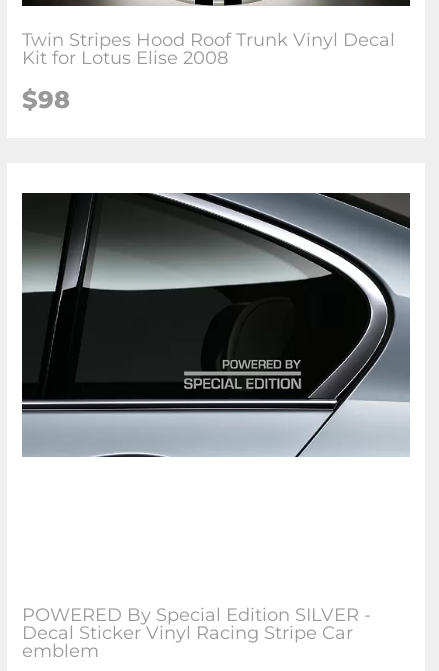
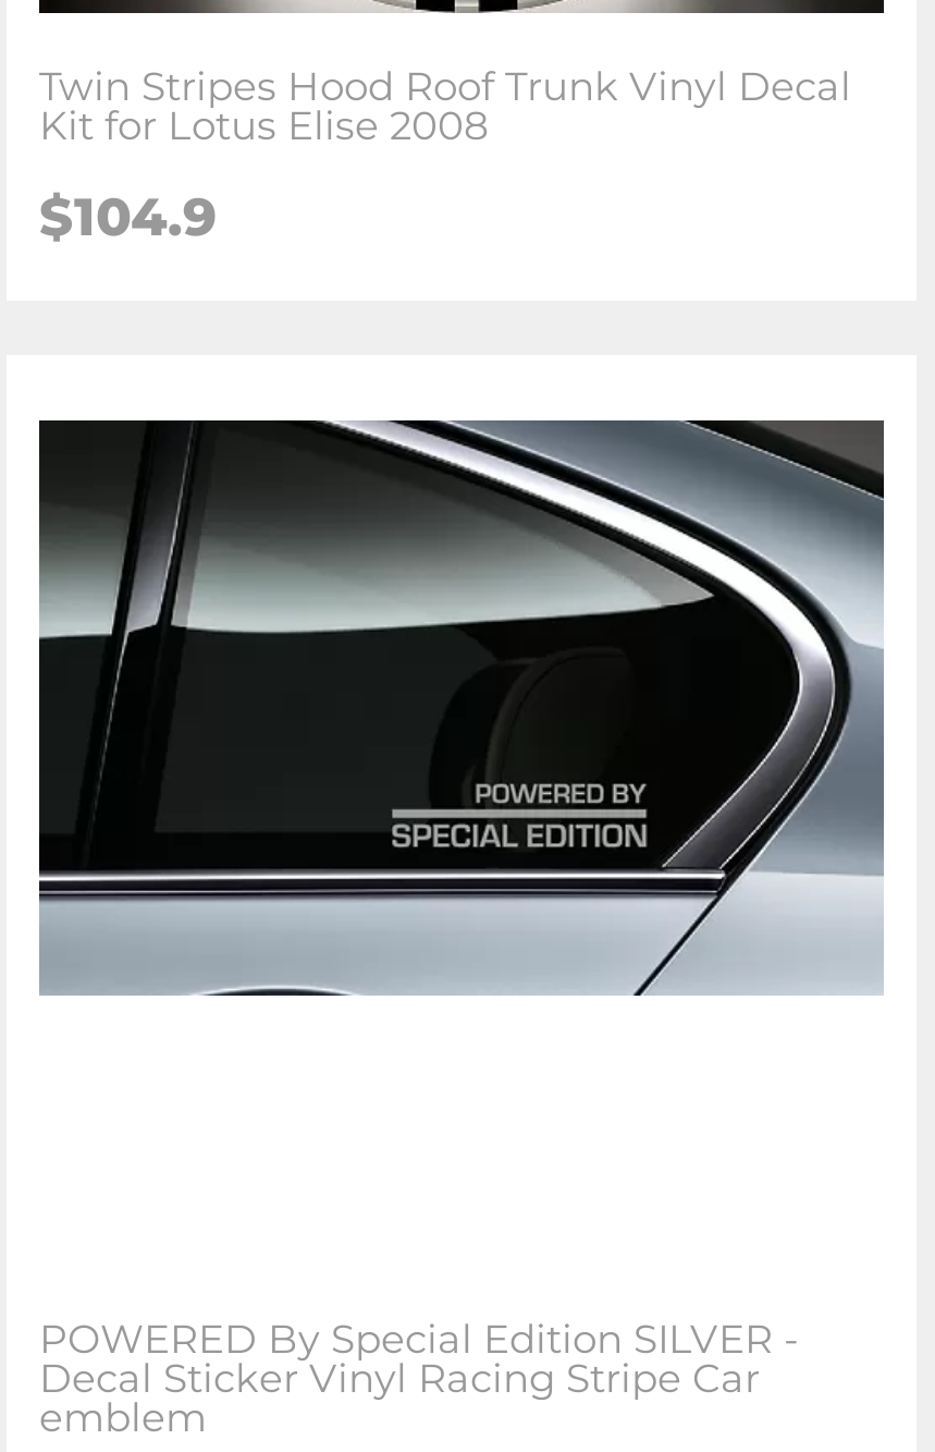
- $98
+ $104.9
